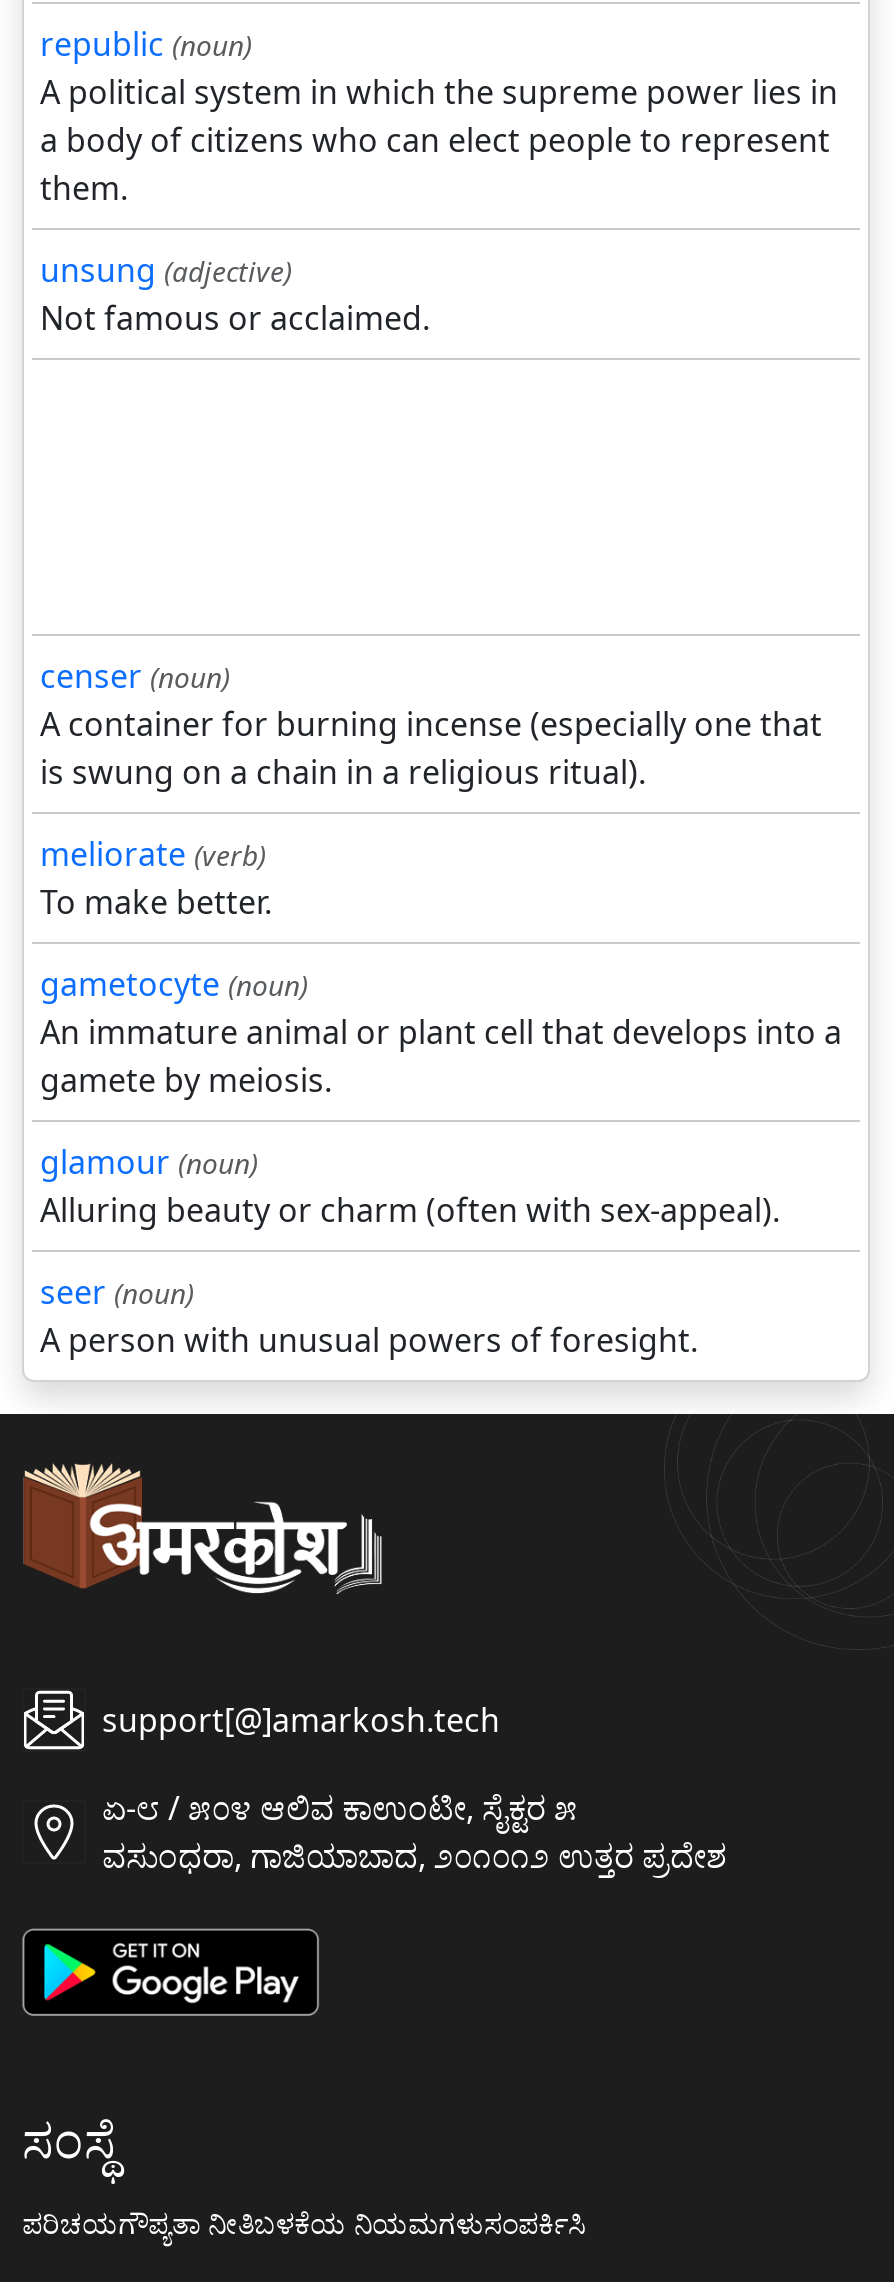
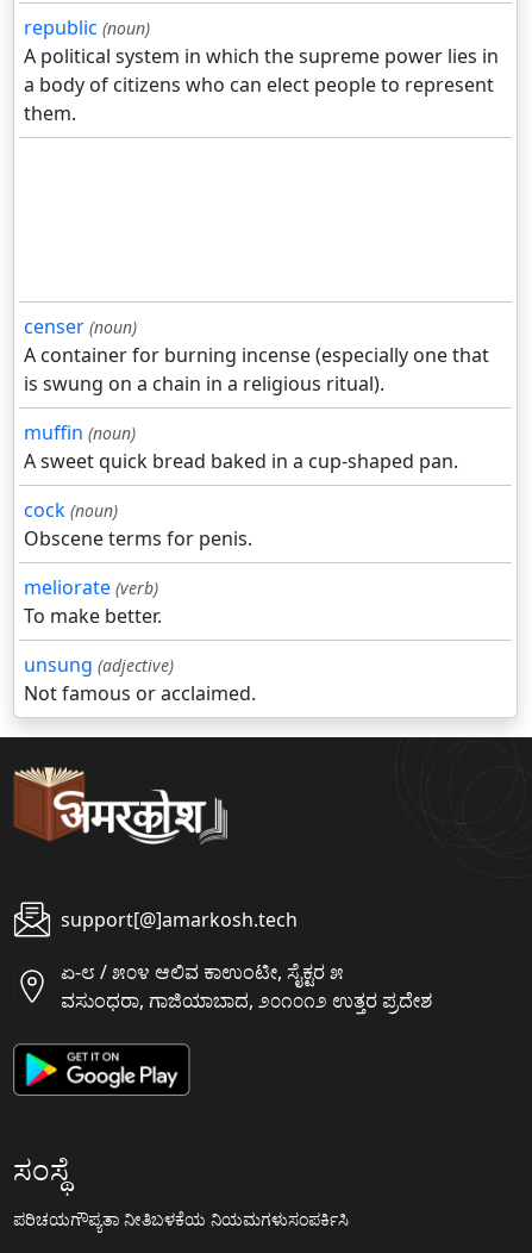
moved down: unsung (adjective) | Not famous or acclaimed.

+ muffin (noun)
+ A sweet quick bread baked in a cup-shaped pan.
+ cock (noun)
+ Obscene terms for penis.

moved down: meliorate (verb) | To make better.

- gametocyte (noun)
- An immature animal or plant cell that develops into a
- gamete by meiosis.
- glamour (noun)
- Alluring beauty or charm (often with sex-appeal).
- seer (noun)
- A person with unusual powers of foresight.
